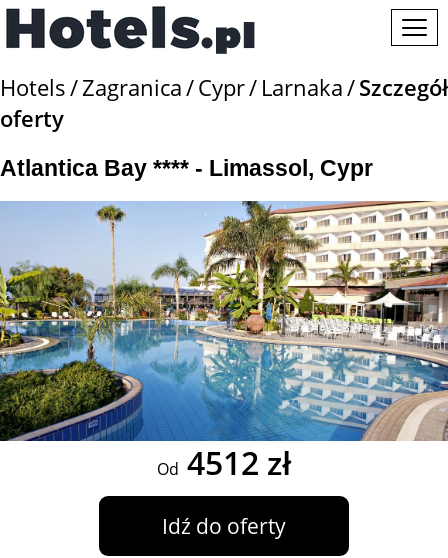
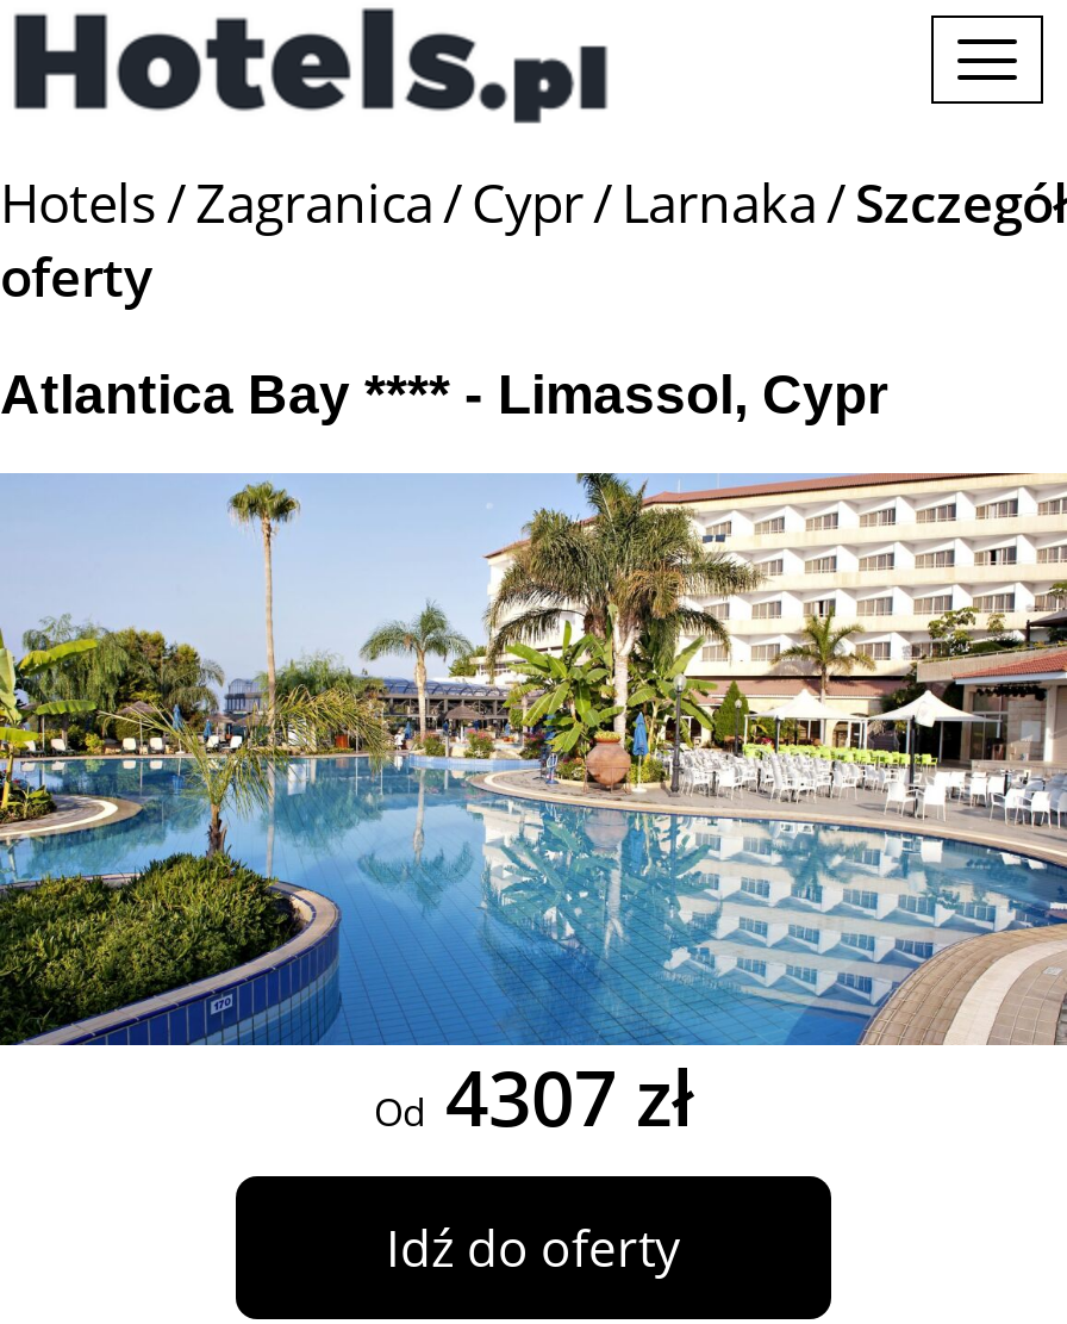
- Od4512 zł
+ Od4307 zł
